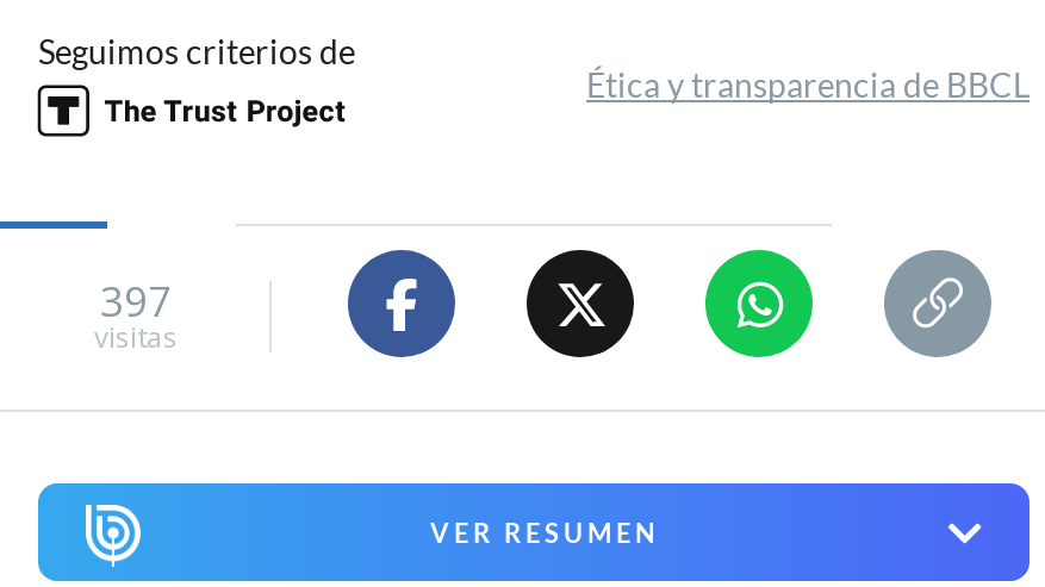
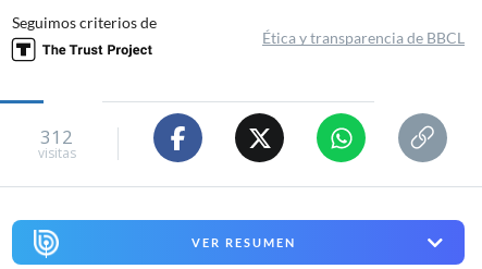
- 397
+ 312
